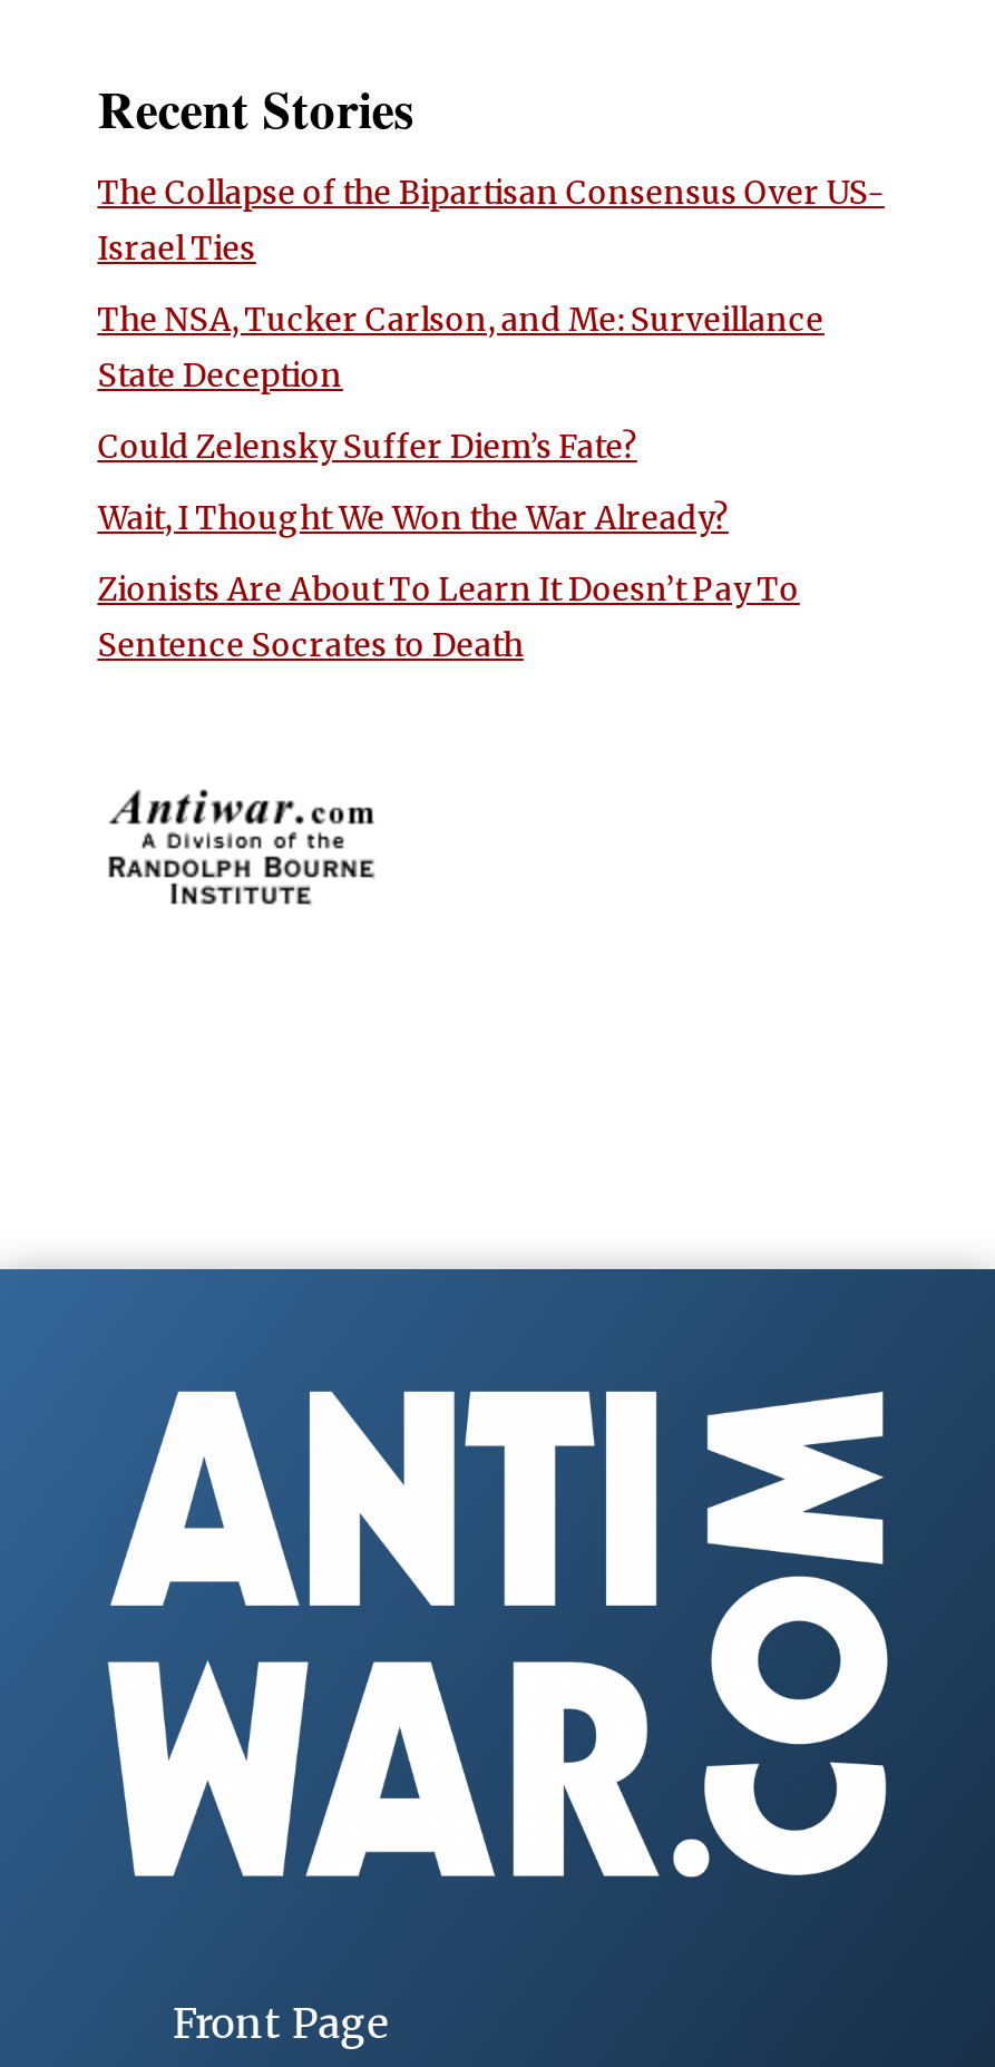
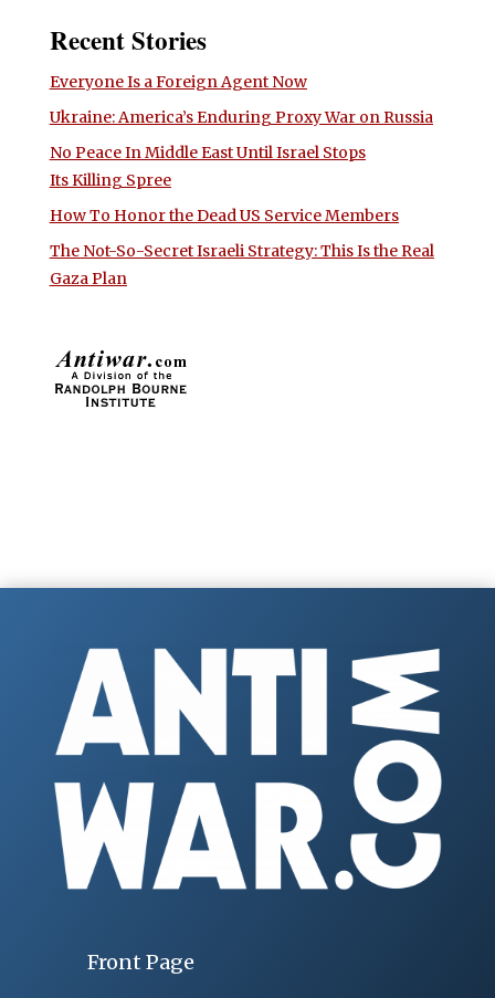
- The Collapse of the Bipartisan Consensus Over US-
- Israel Ties
+ Everyone Is a Foreign Agent Now

- The NSA, Tucker Carlson, and Me: Surveillance
- State Deception
+ Ukraine: America’s Enduring Proxy War on Russia

- Could Zelensky Suffer Diem’s Fate?
+ No Peace In Middle East Until Israel Stops
+ Its Killing Spree

- Wait, I Thought We Won the War Already?
+ How To Honor the Dead US Service Members

- Zionists Are About To Learn It Doesn’t Pay To
- Sentence Socrates to Death
+ The Not-So-Secret Israeli Strategy: This Is the Real
+ Gaza Plan
